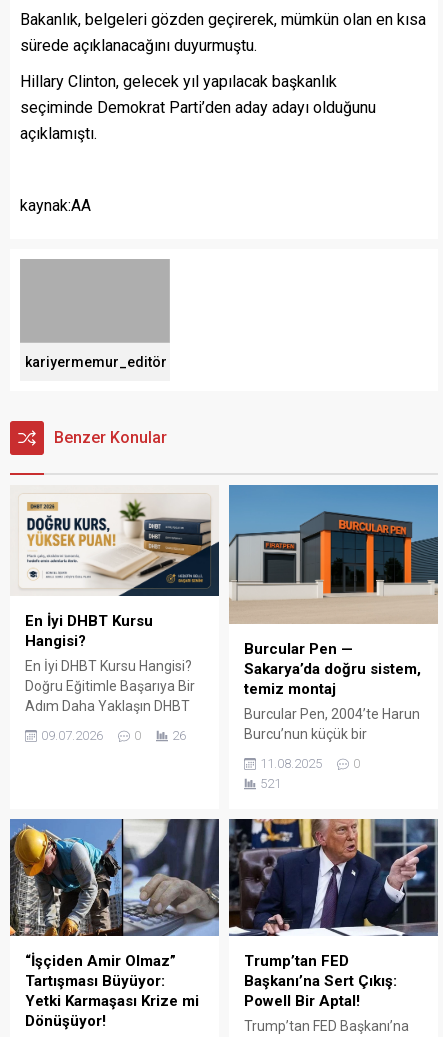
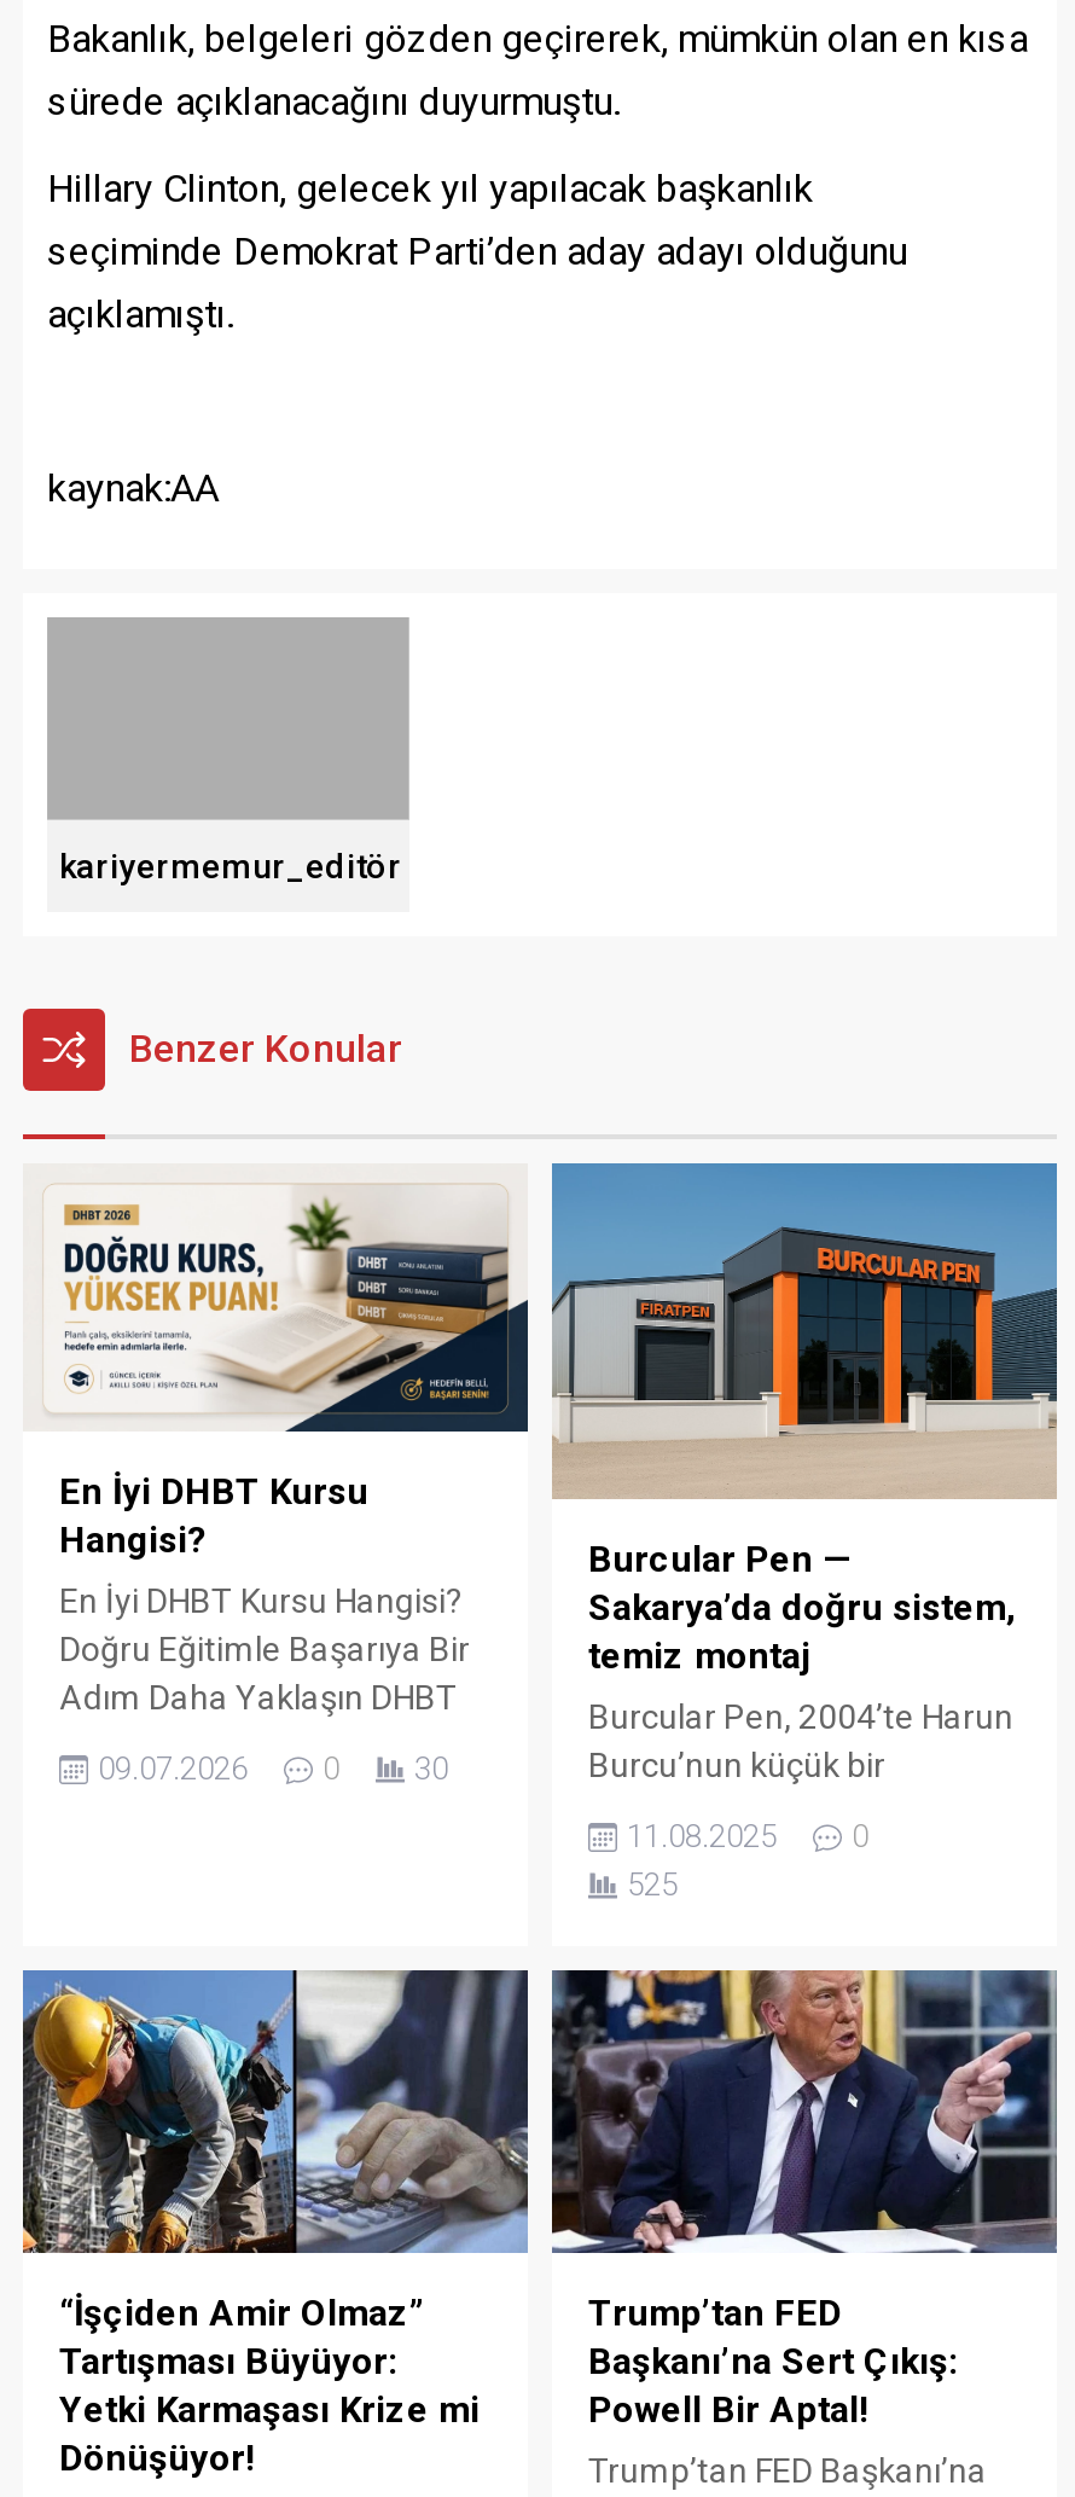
- 26
+ 30

- 521
+ 525
